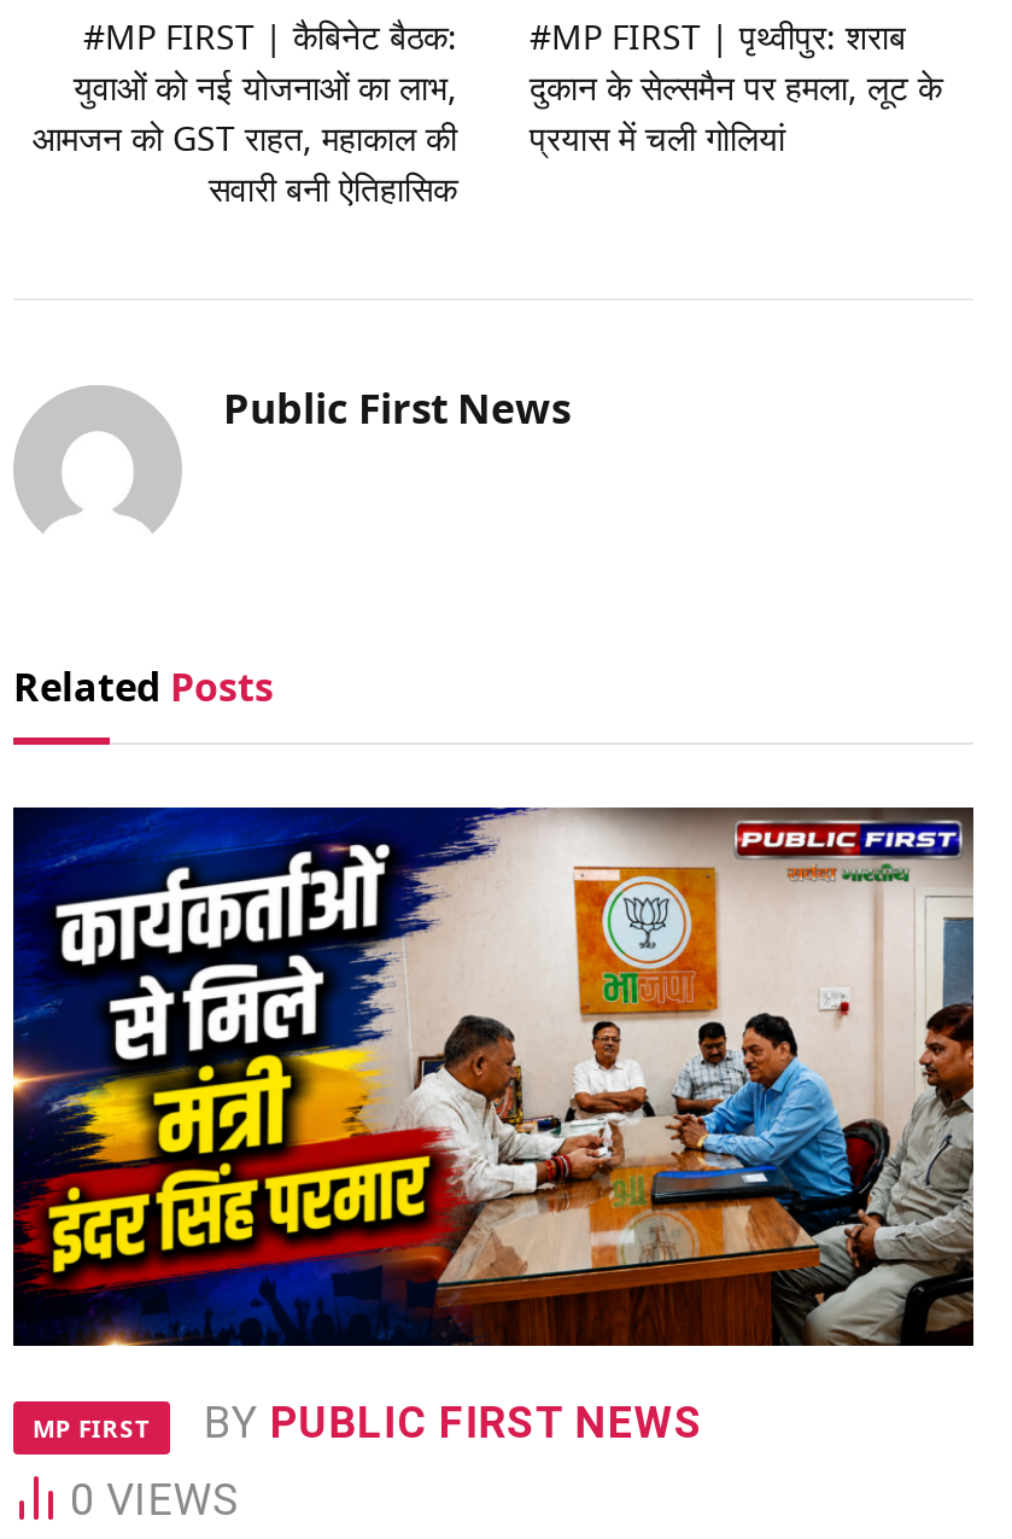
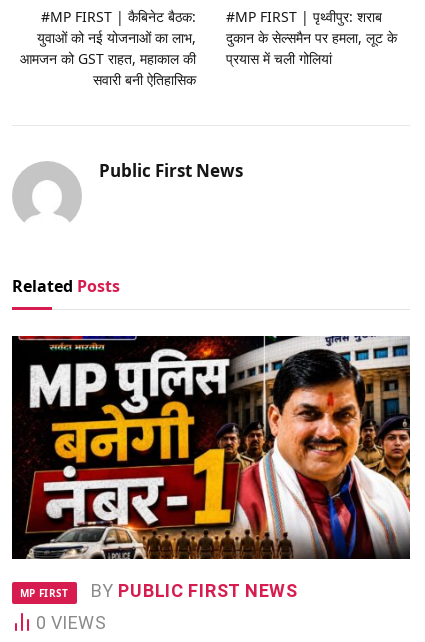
- [image]
+ [image]
